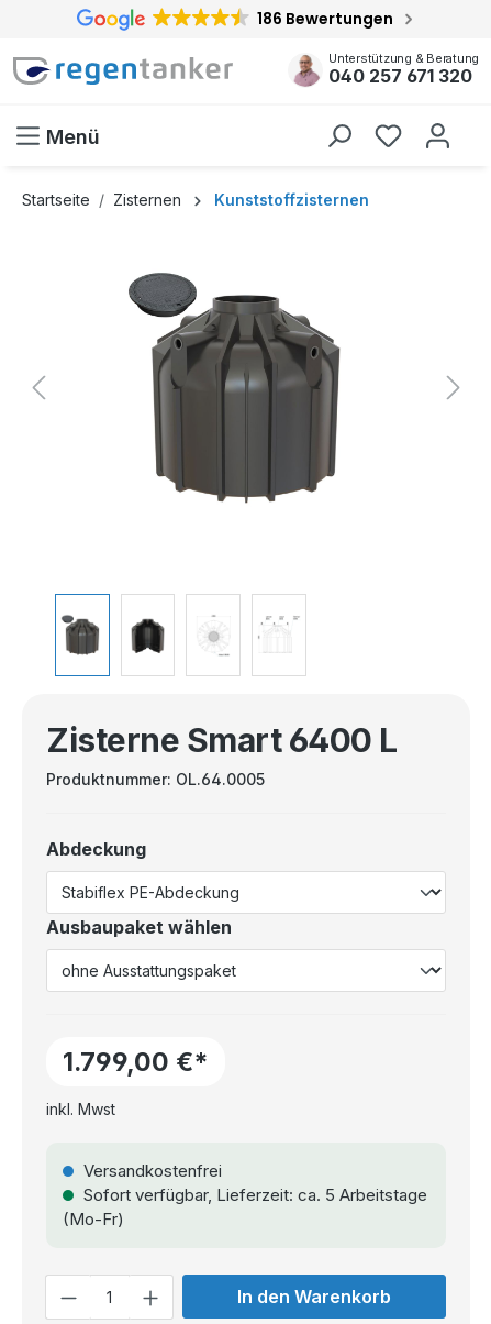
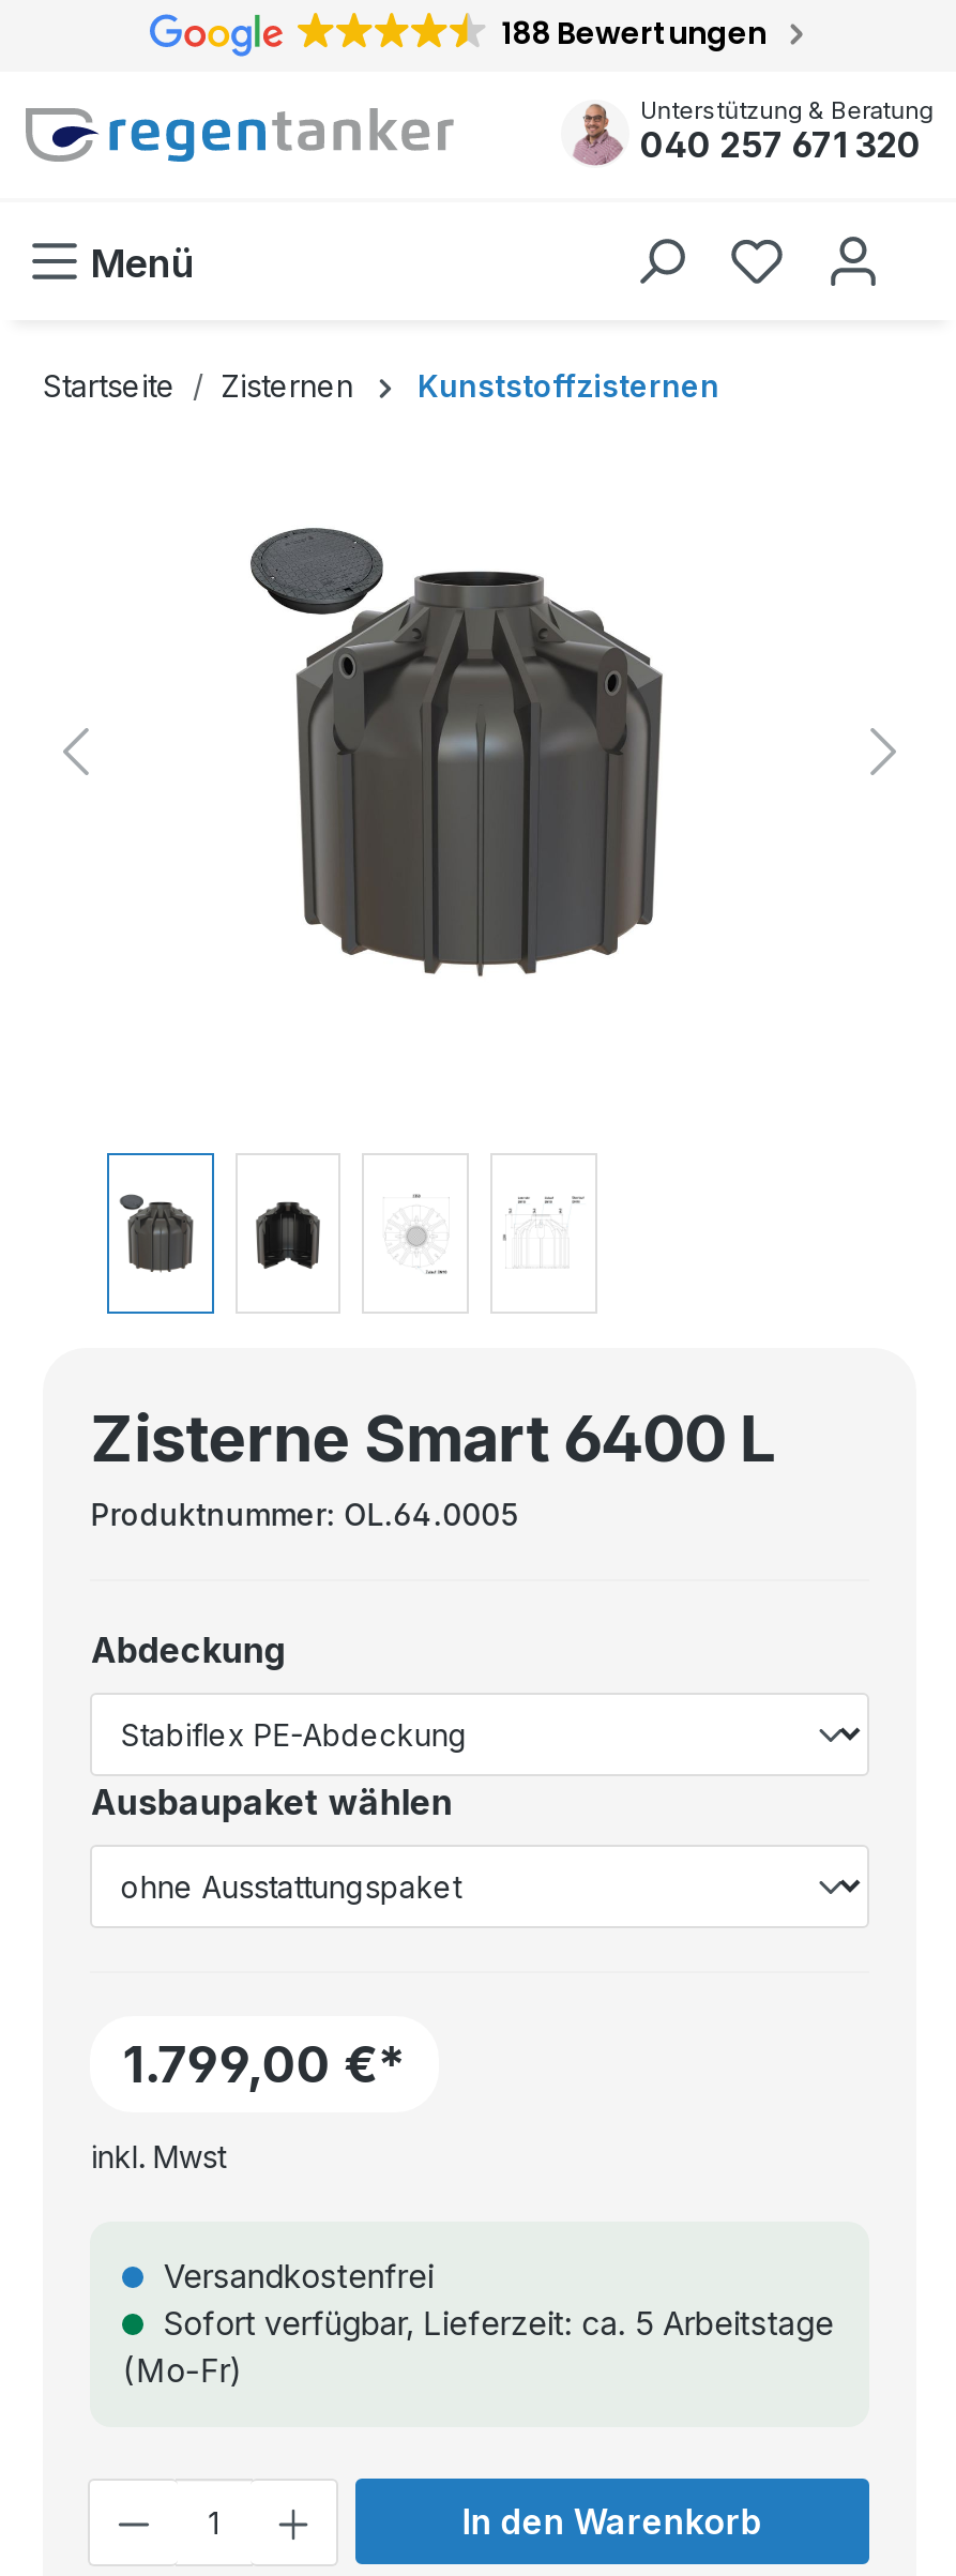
- 186 Bewertungen
+ 188 Bewertungen
